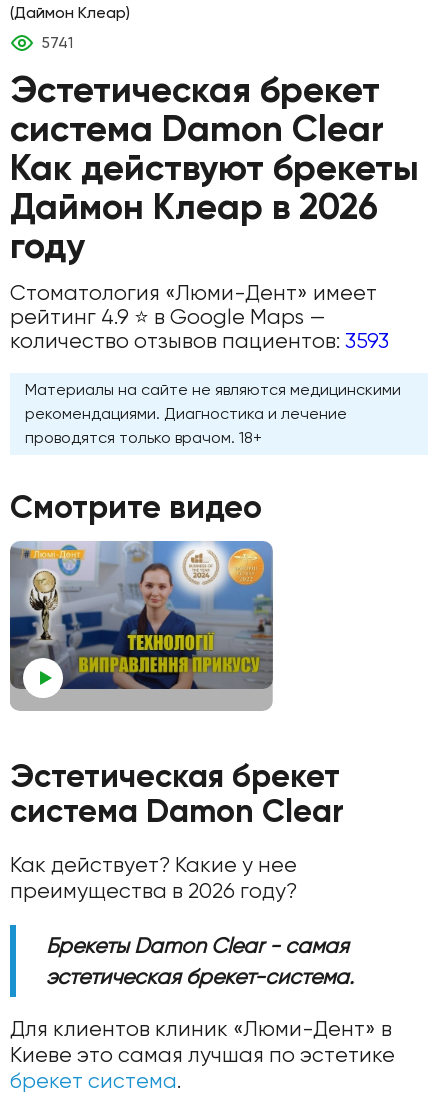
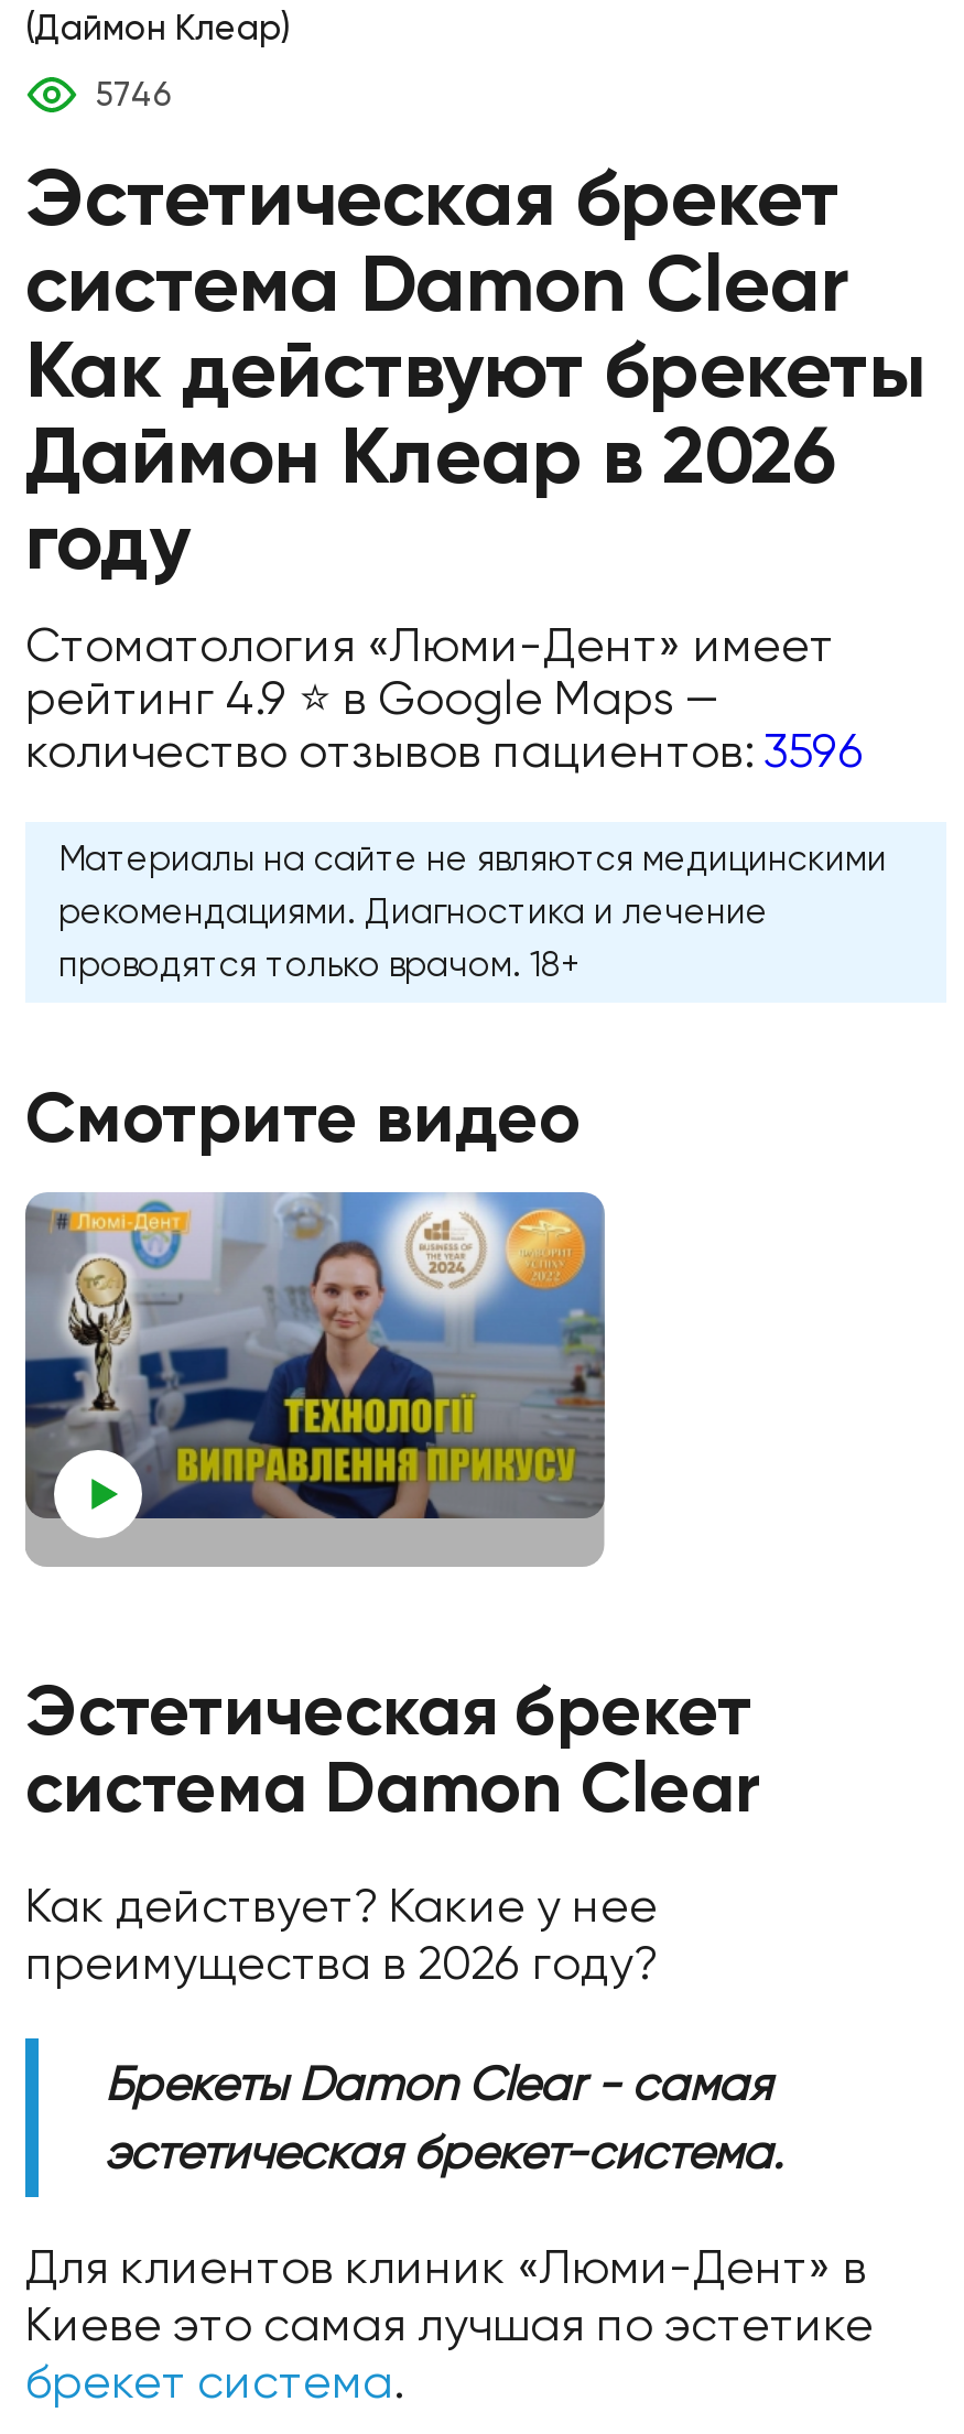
- 5741
+ 5746

- количество отзывов пациентов: 3593
+ количество отзывов пациентов: 3596
